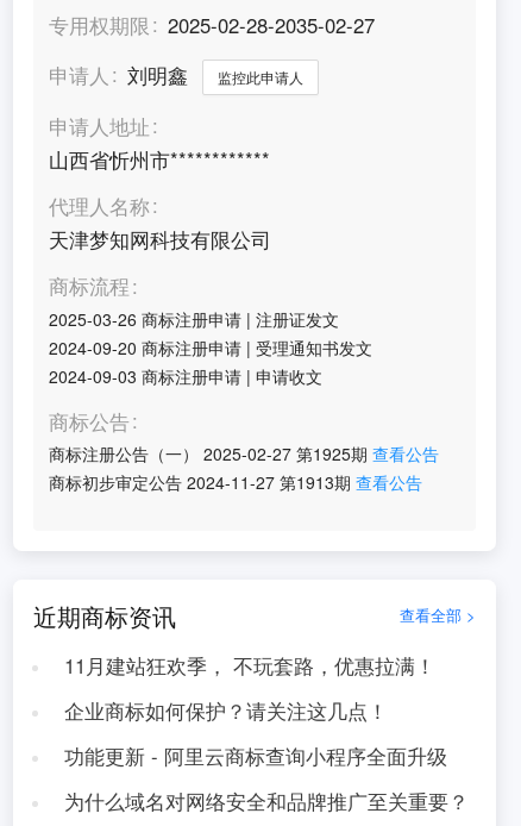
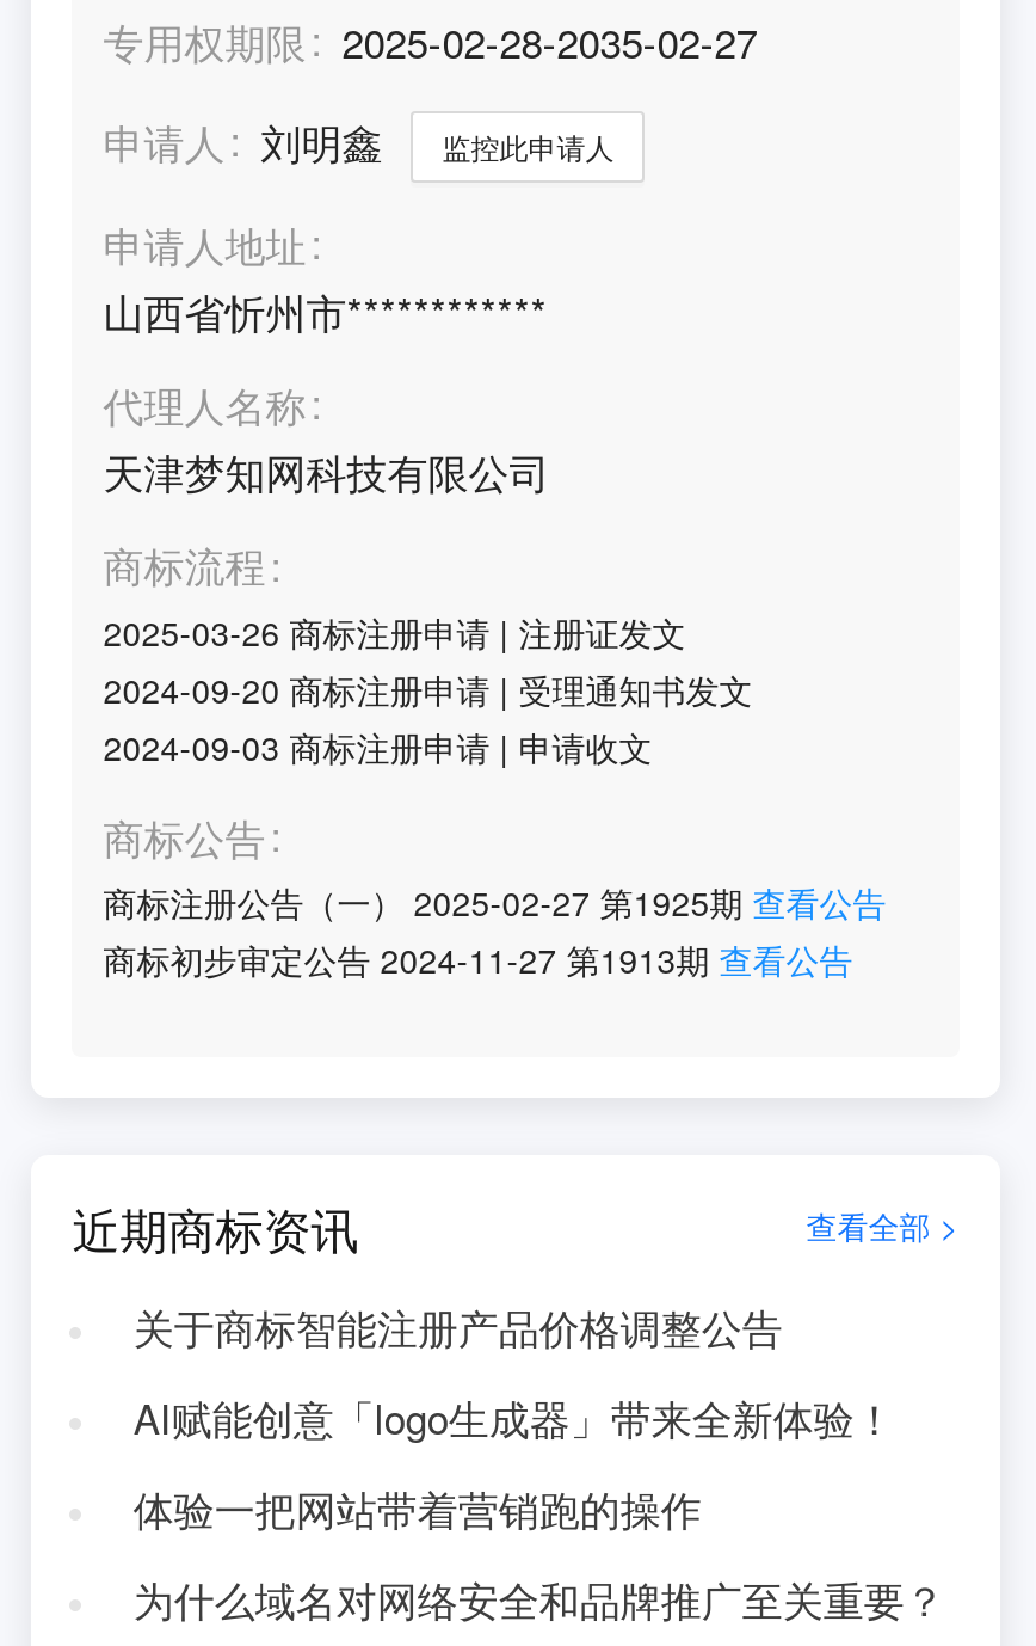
- 11月建站狂欢季， 不玩套路，优惠拉满！
+ 关于商标智能注册产品价格调整公告

- 企业商标如何保护？请关注这几点！
+ AI赋能创意「logo生成器」带来全新体验！

- 功能更新 - 阿里云商标查询小程序全面升级
+ 体验一把网站带着营销跑的操作
